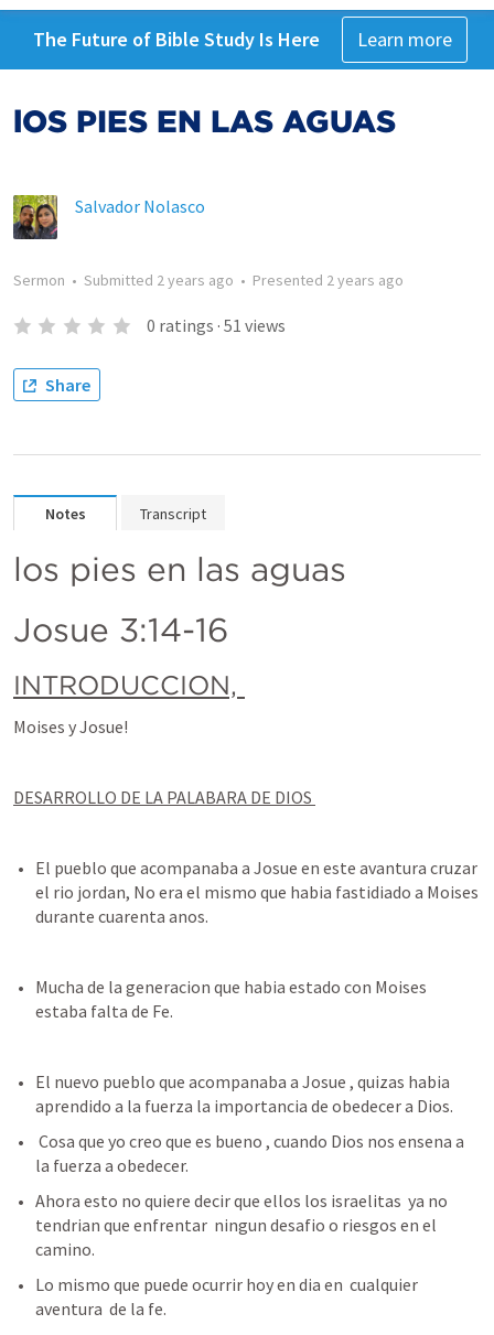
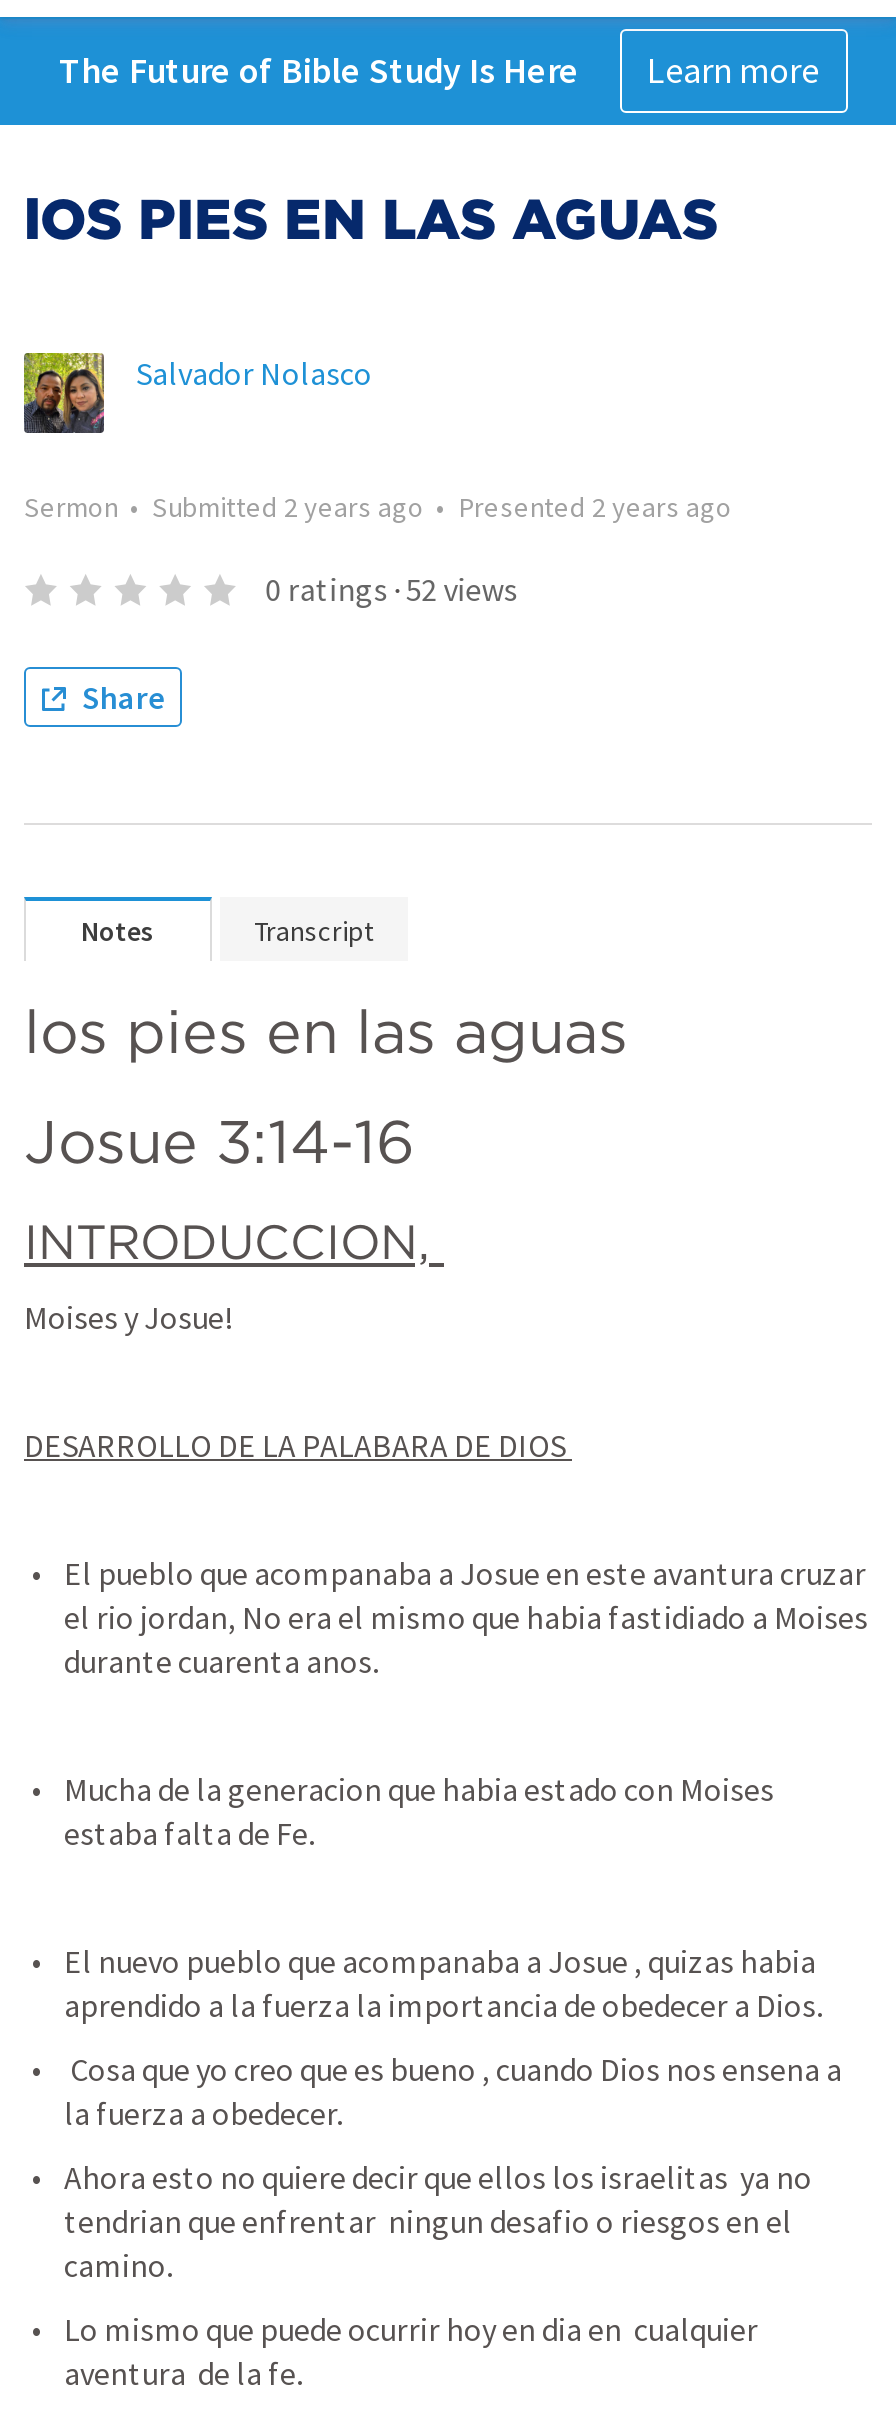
- 0 ratings · 51 views
+ 0 ratings · 52 views
